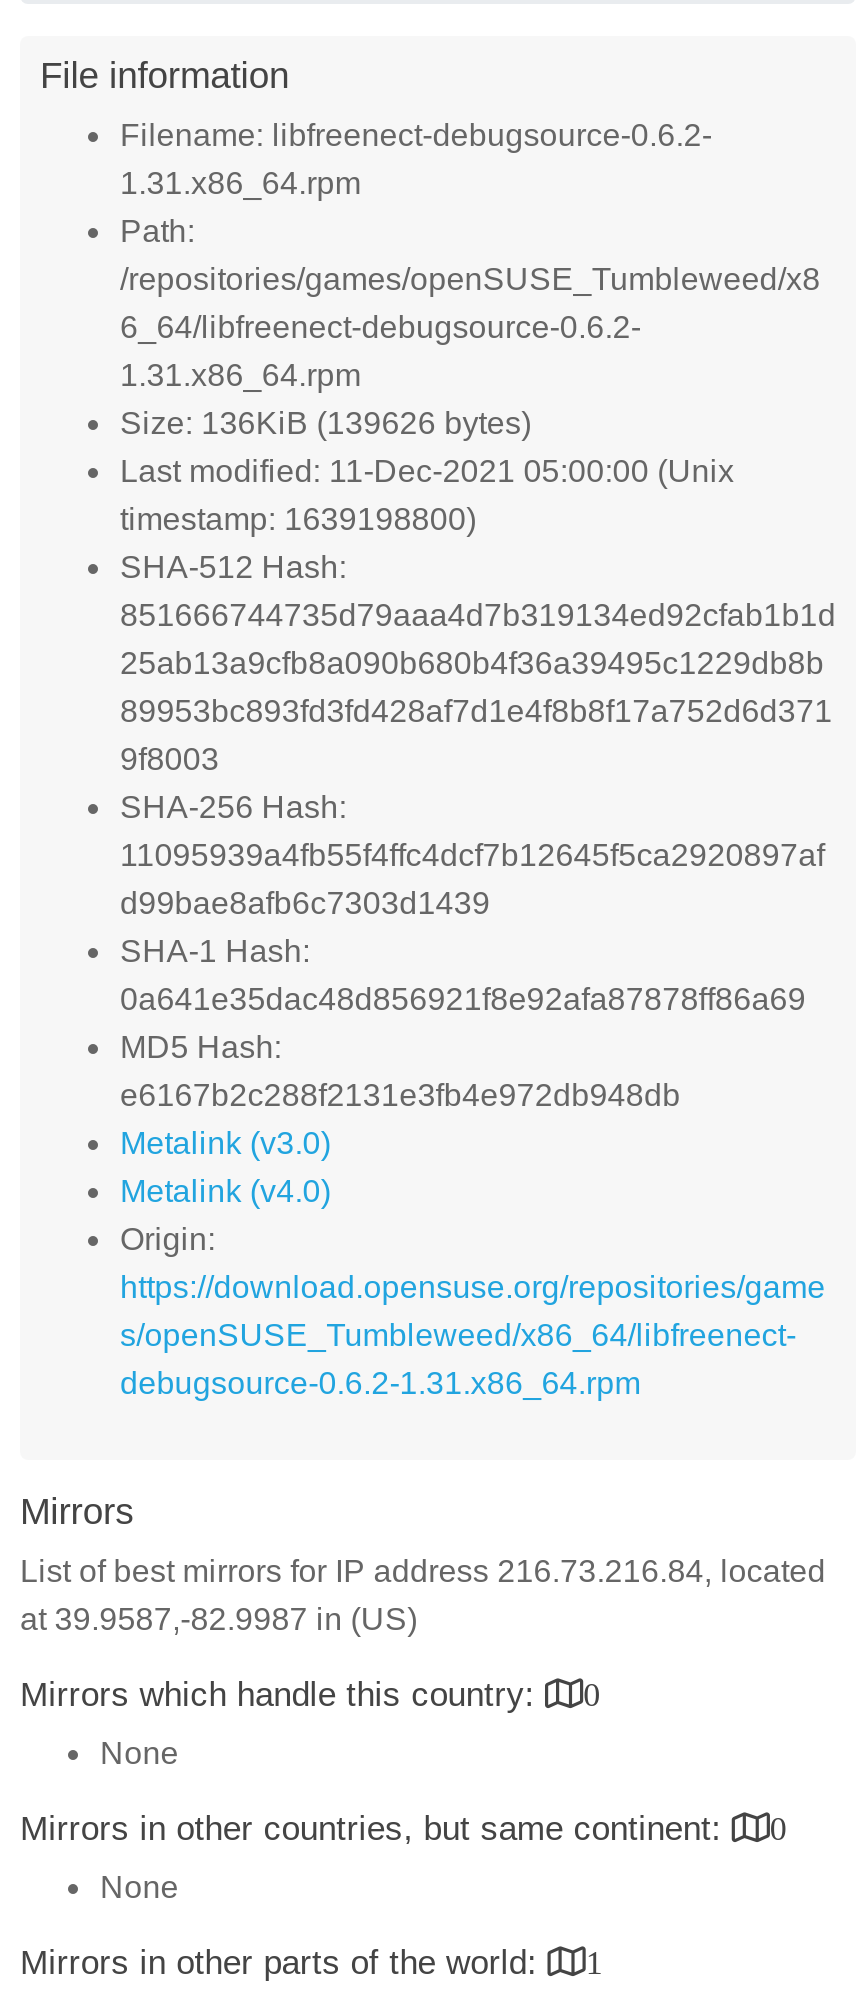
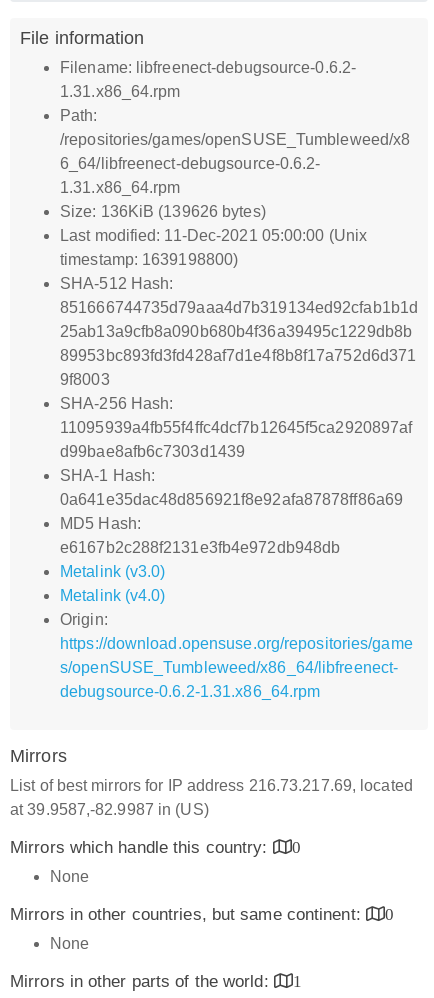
- List of best mirrors for IP address 216.73.216.84, located
+ List of best mirrors for IP address 216.73.217.69, located
